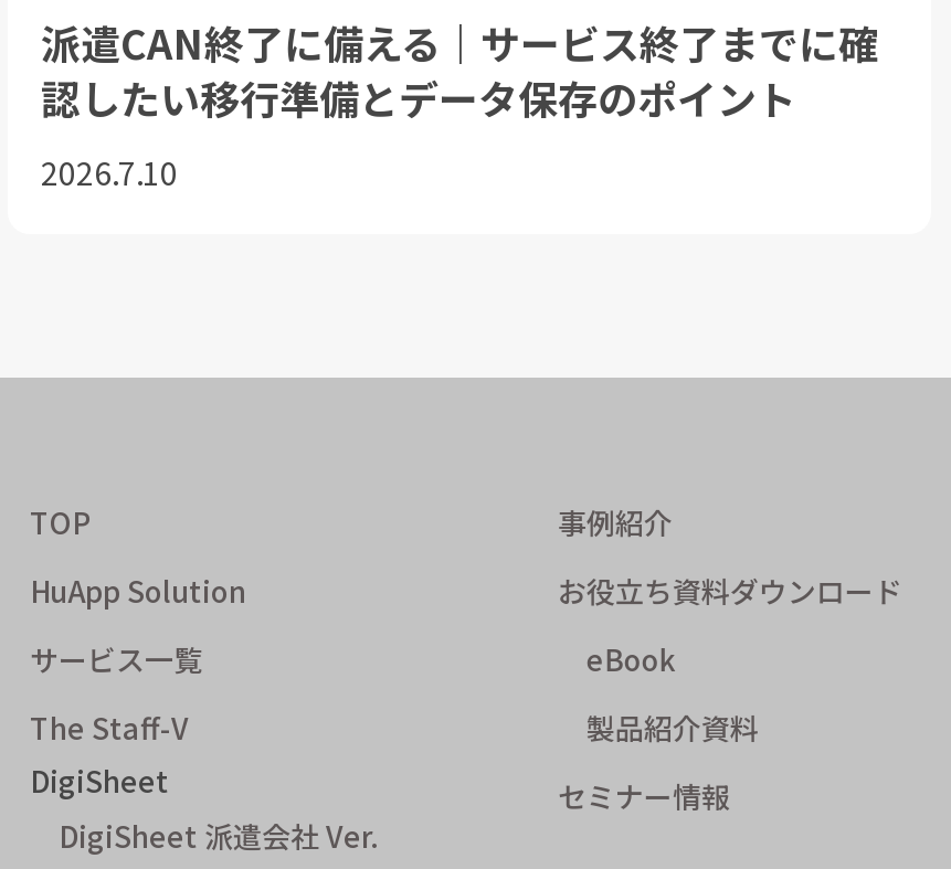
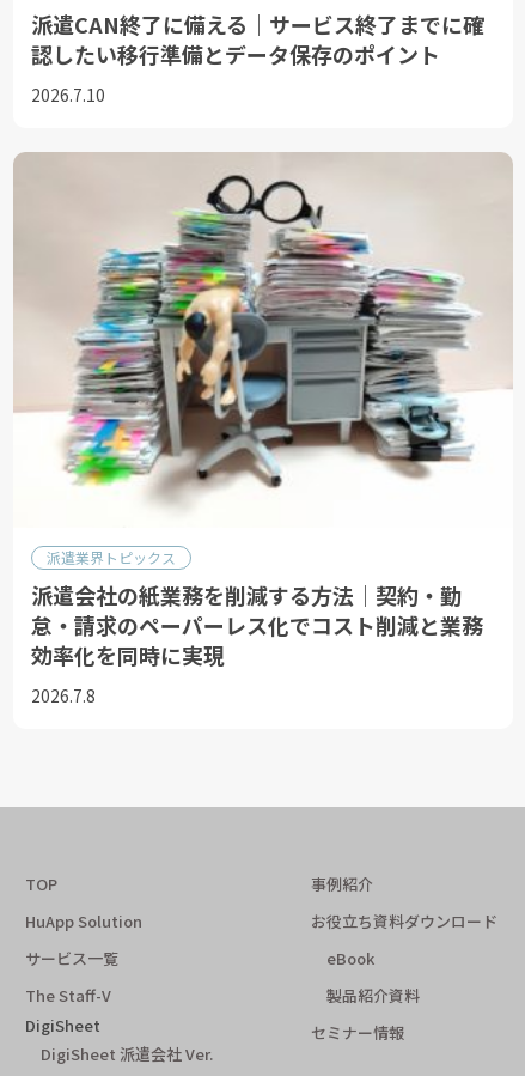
+ [image]
+ 派遣業界トピックス
+ 派遣会社の紙業務を削減する方法｜契約・勤
+ 怠・請求のペーパーレス化でコスト削減と業務
+ 効率化を同時に実現
+ 2026.7.8
